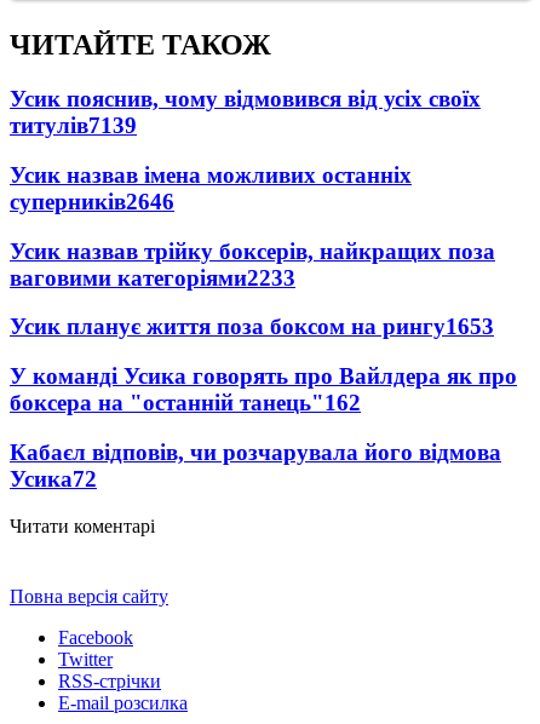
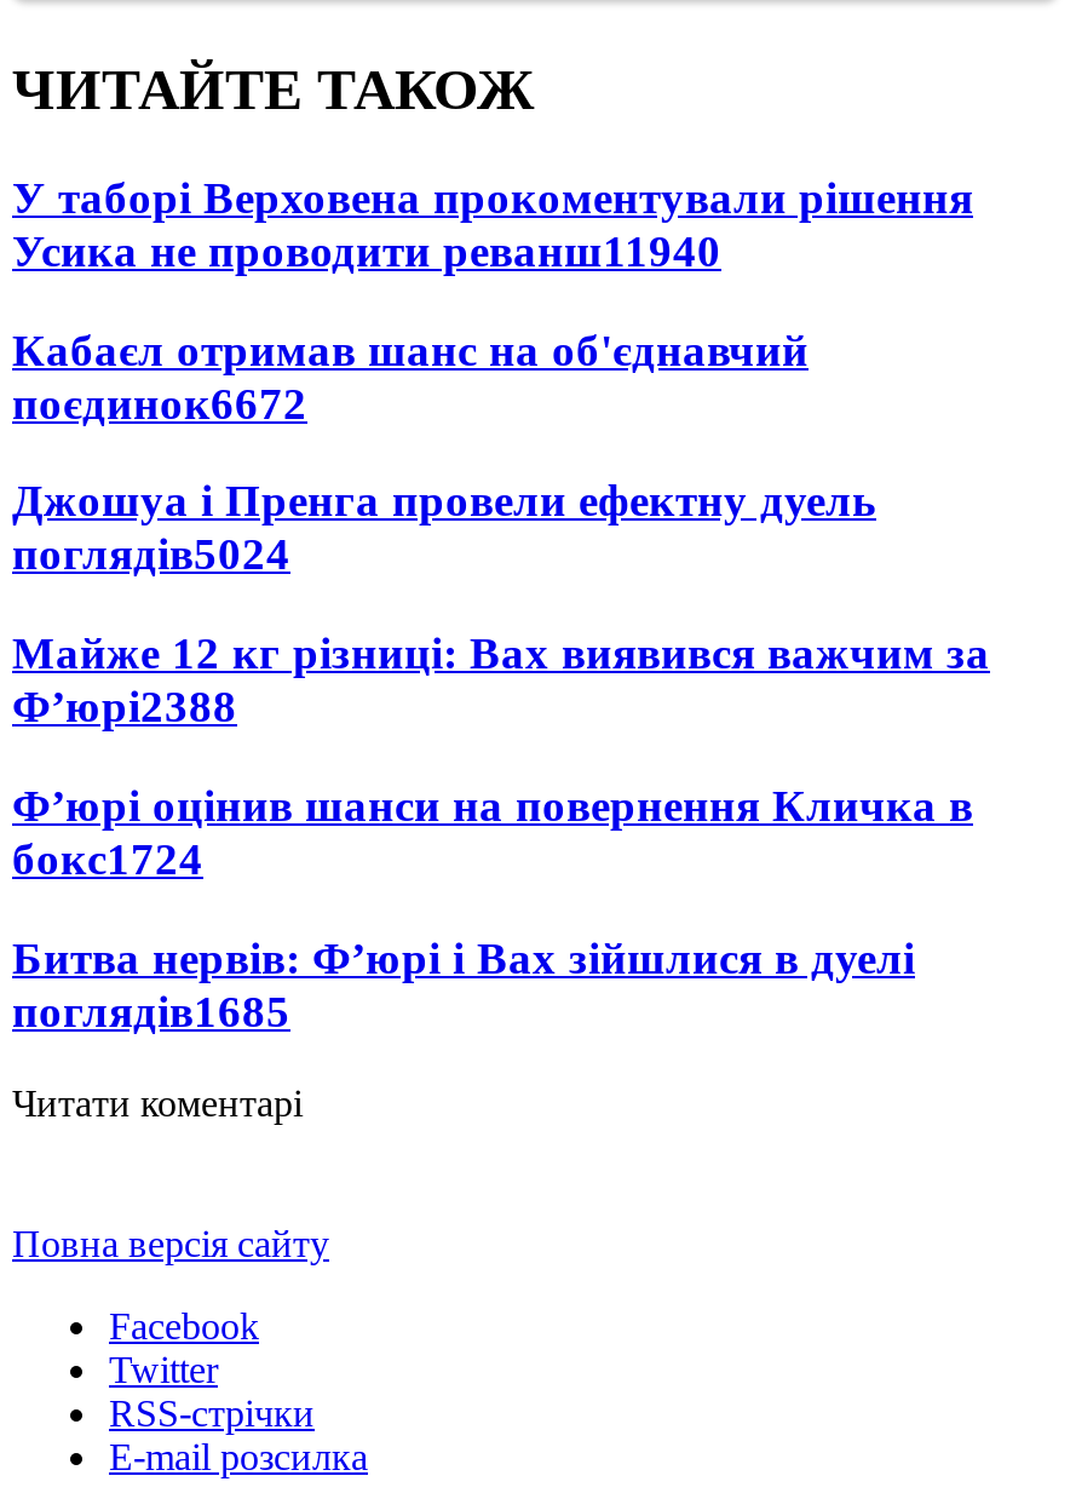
- Усик пояснив, чому відмовився від усіх своїх
- титулів7139
+ У таборі Верховена прокоментували рішення
+ Усика не проводити реванш11940

- Усик назвав імена можливих останніх
- суперників2646
+ Кабаєл отримав шанс на об'єднавчий
+ поєдинок6672

- Усик назвав трійку боксерів, найкращих поза
- ваговими категоріями2233
+ Джошуа і Пренга провели ефектну дуель
+ поглядів5024

- Усик планує життя поза боксом на рингу1653
+ Майже 12 кг різниці: Вах виявився важчим за
+ Ф’юрі2388

- У команді Усика говорять про Вайлдера як про
- боксера на "останній танець"162
+ Ф’юрі оцінив шанси на повернення Кличка в
+ бокс1724

- Кабаєл відповів, чи розчарувала його відмова
- Усика72
+ Битва нервів: Ф’юрі і Вах зійшлися в дуелі
+ поглядів1685
